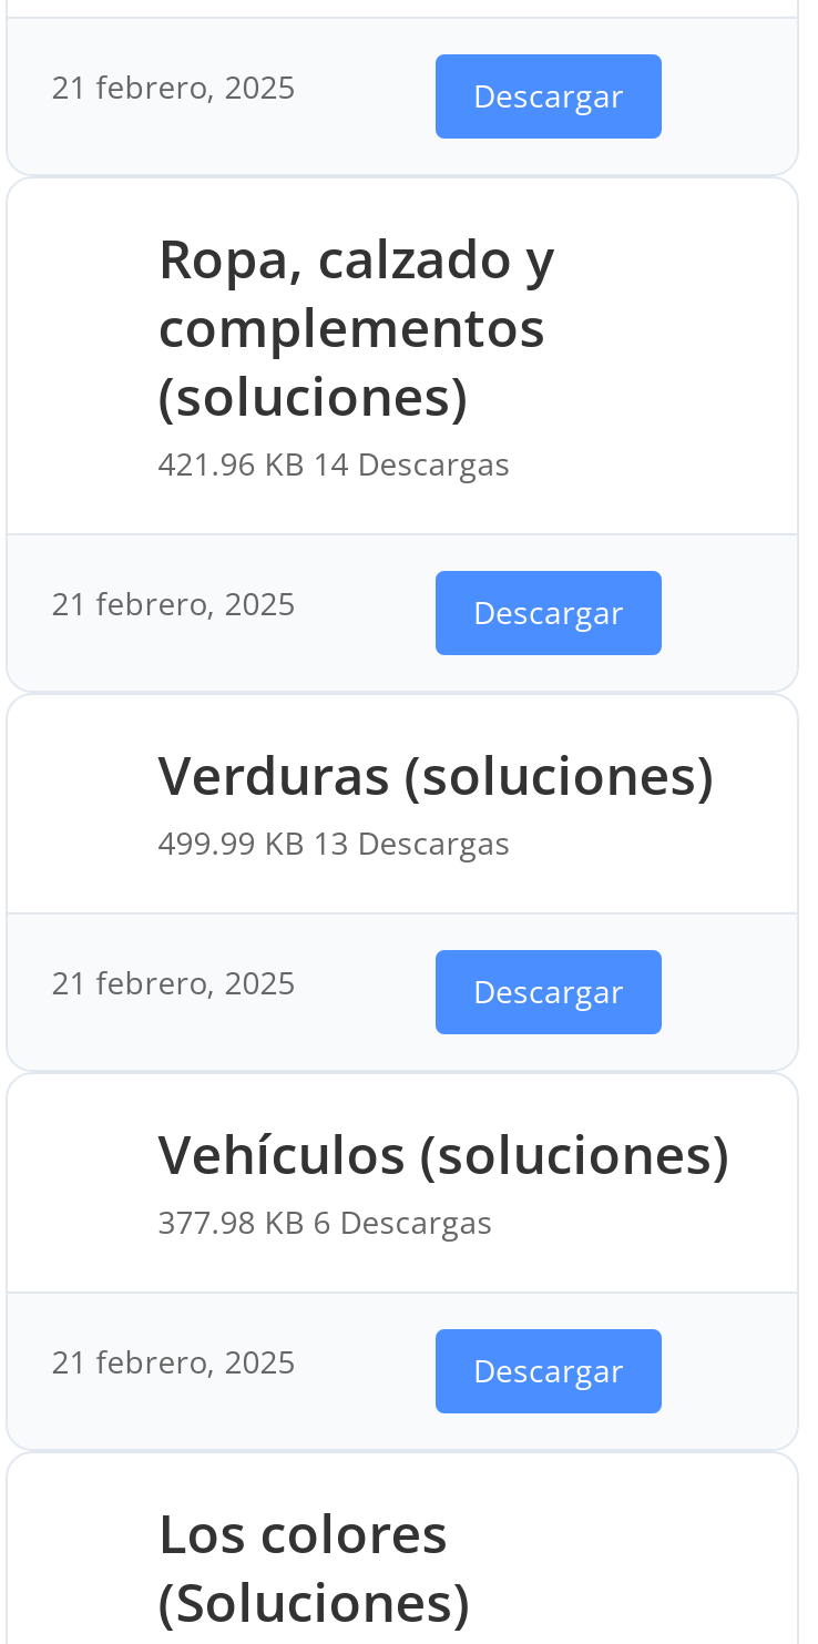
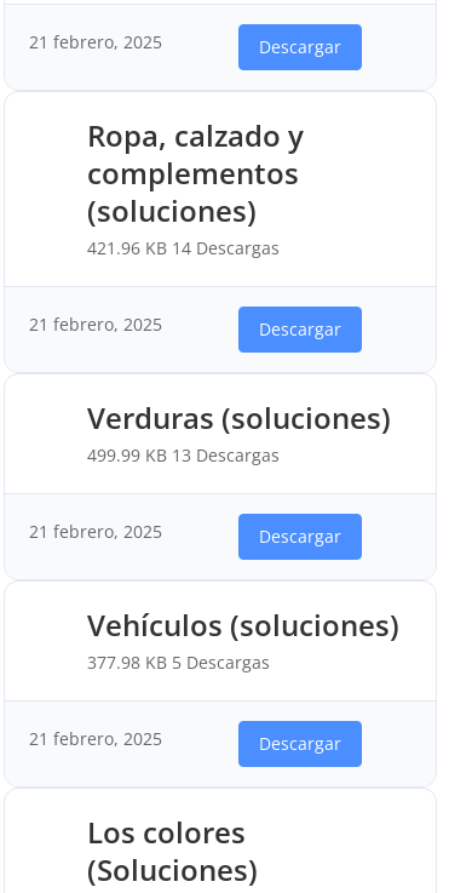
- 377.98 KB 6 Descargas
+ 377.98 KB 5 Descargas
